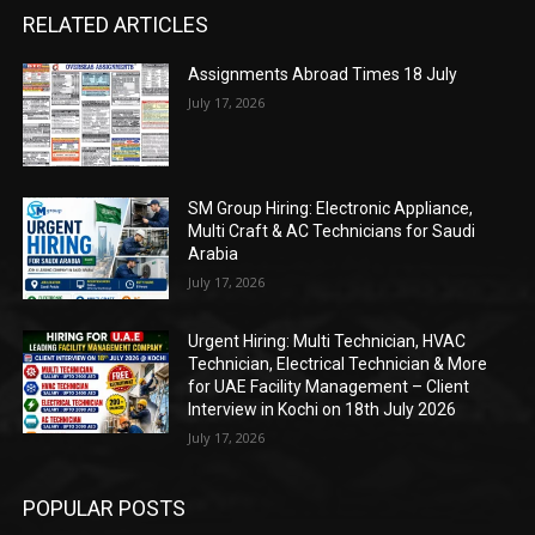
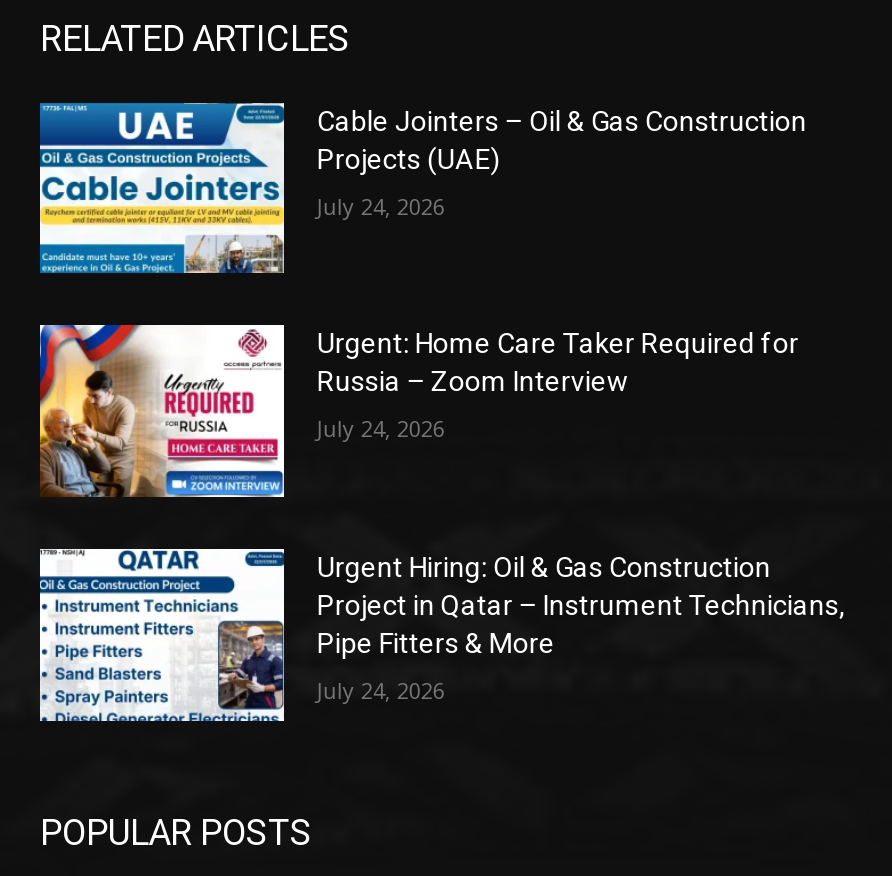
- [image]
- Assignments Abroad Times 18 July
+ [image]
+ Cable Jointers – Oil & Gas Construction
+ Projects (UAE)

- July 17, 2026
+ July 24, 2026

- [image]
- SM Group Hiring: Electronic Appliance,
- Multi Craft & AC Technicians for Saudi
- Arabia
+ [image]
+ Urgent: Home Care Taker Required for
+ Russia – Zoom Interview

- July 17, 2026
+ July 24, 2026

- [image]
- Urgent Hiring: Multi Technician, HVAC
- Technician, Electrical Technician & More
- for UAE Facility Management – Client
- Interview in Kochi on 18th July 2026
+ [image]
+ Urgent Hiring: Oil & Gas Construction
+ Project in Qatar – Instrument Technicians,
+ Pipe Fitters & More

- July 17, 2026
+ July 24, 2026
